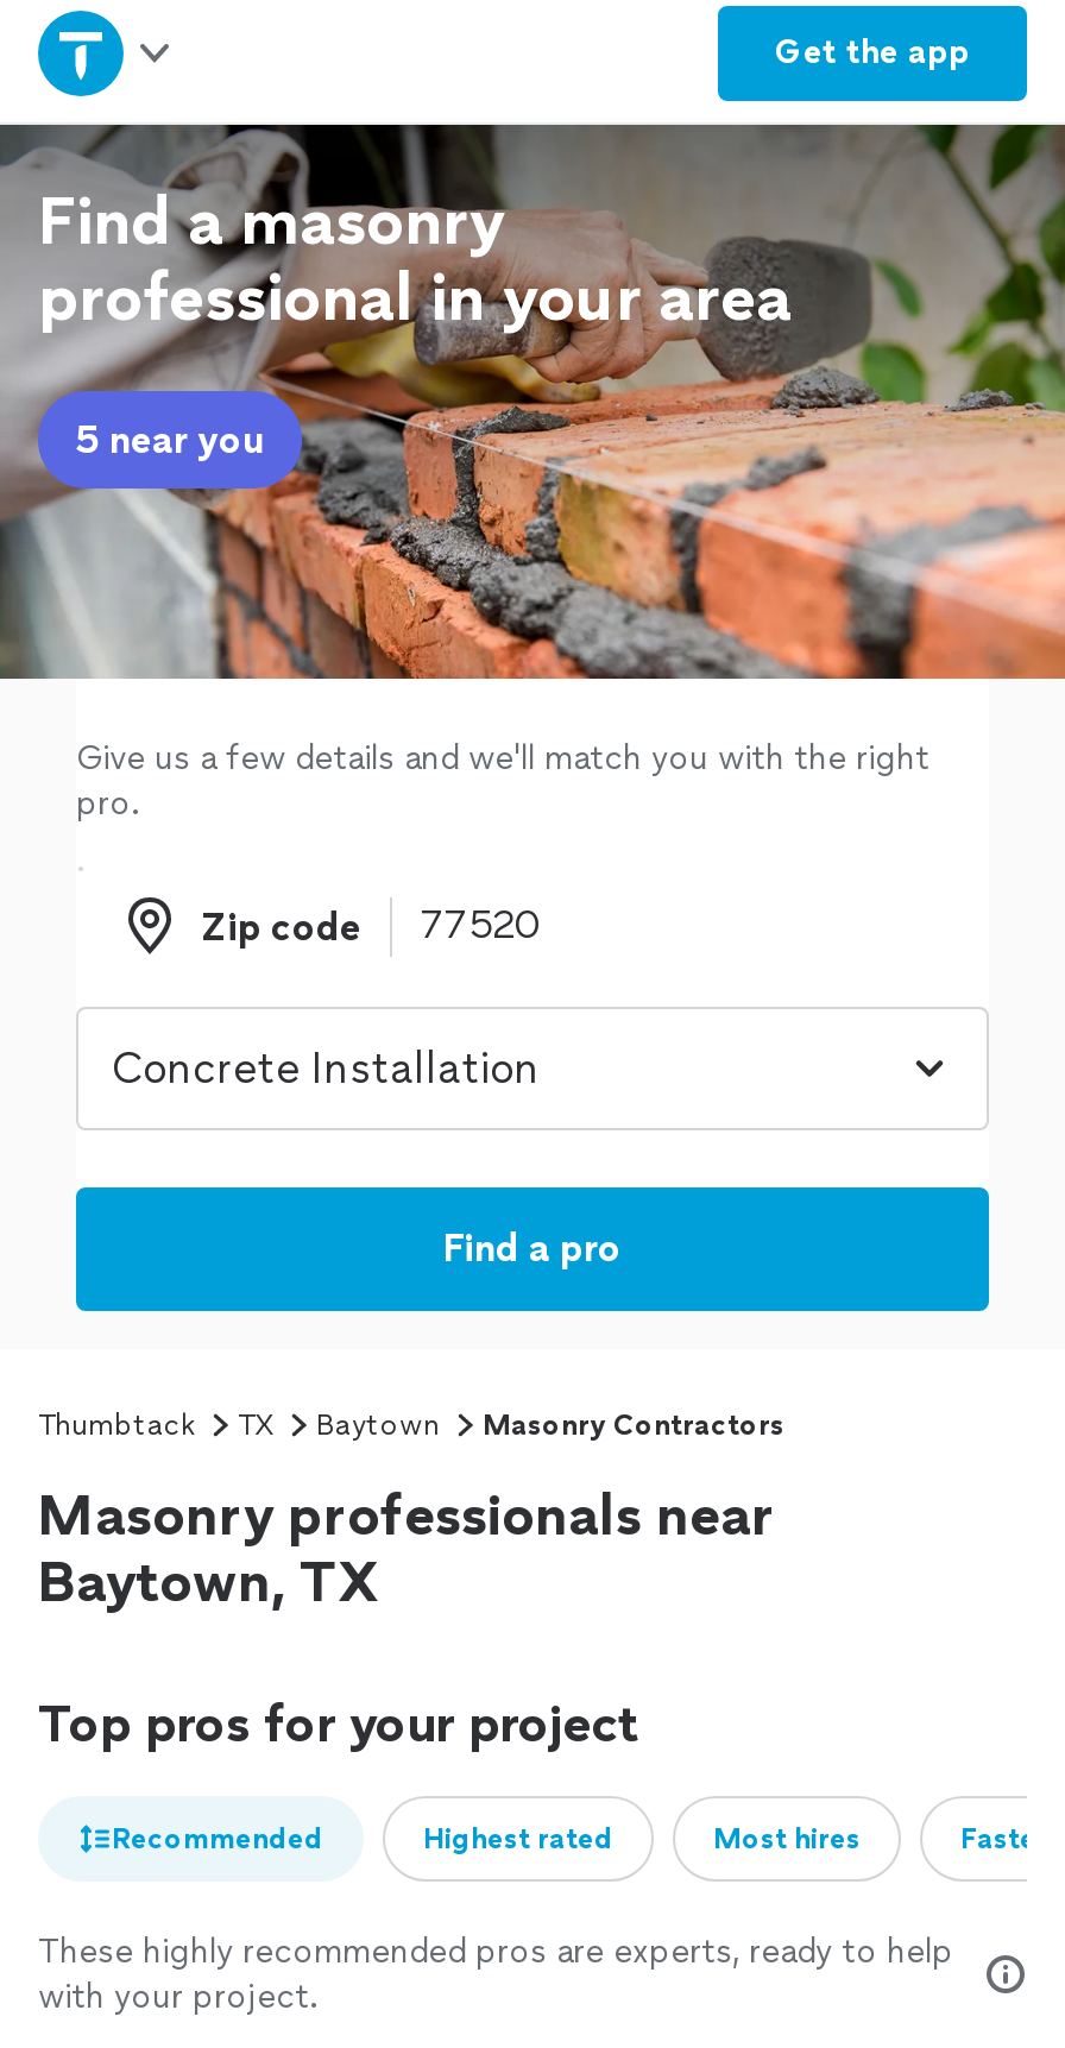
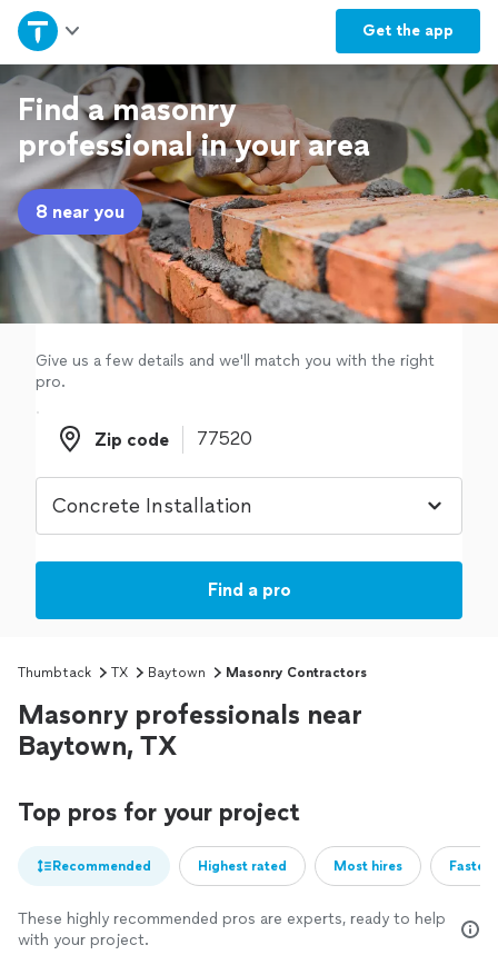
- 5 near you
+ 8 near you
